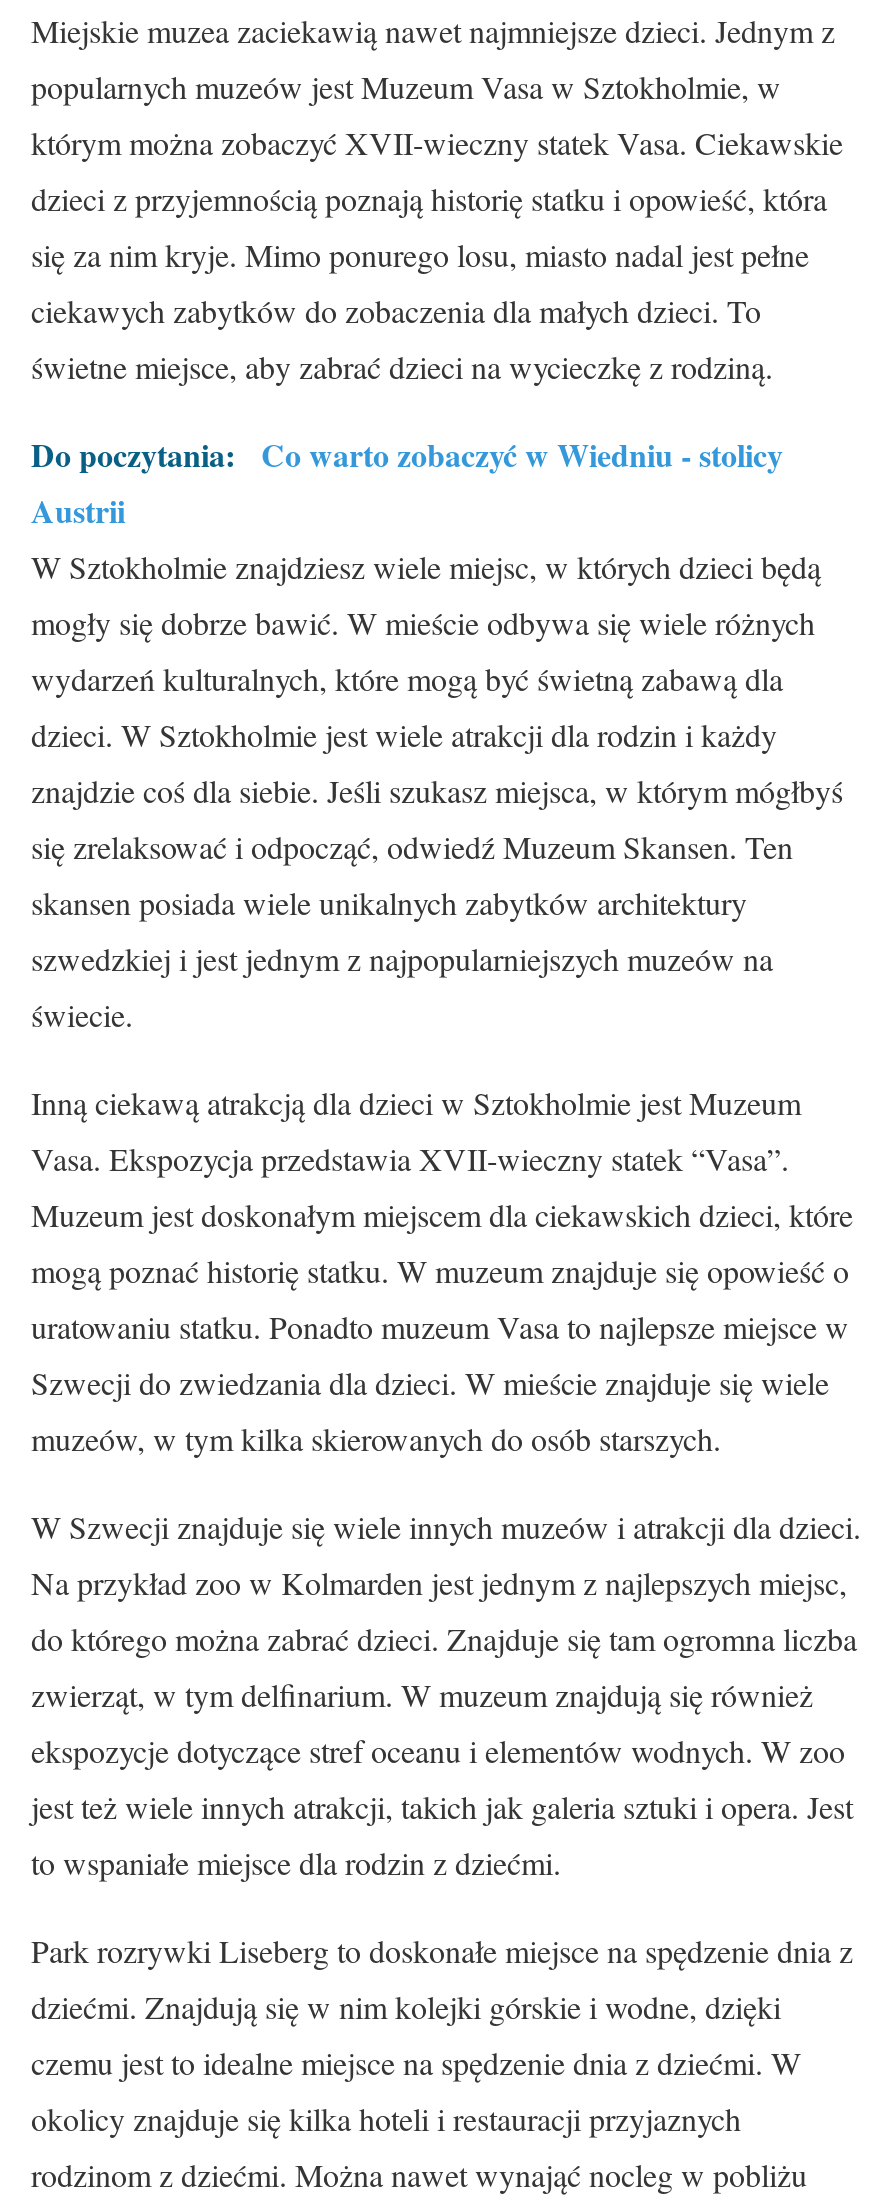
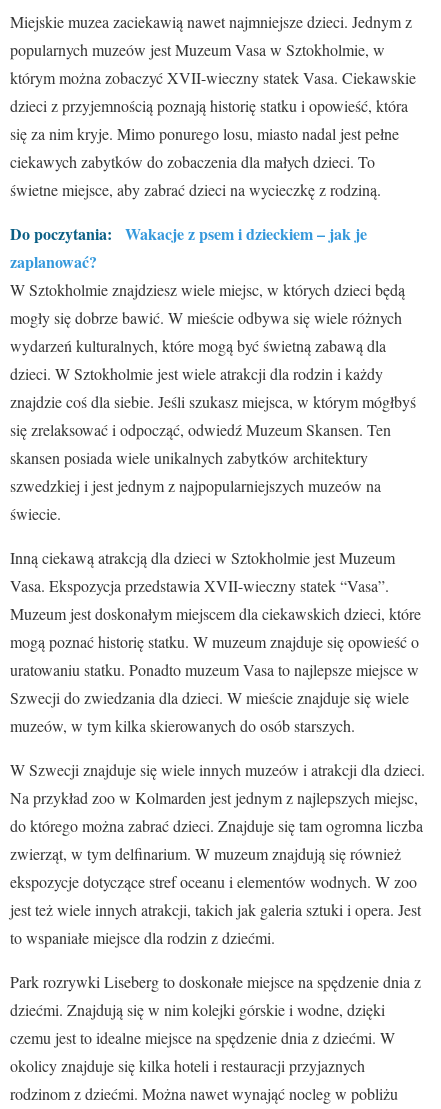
- Do poczytania: Co warto zobaczyć w Wiedniu - stolicy
- Austrii
+ Do poczytania: Wakacje z psem i dzieckiem – jak je
+ zaplanować?
